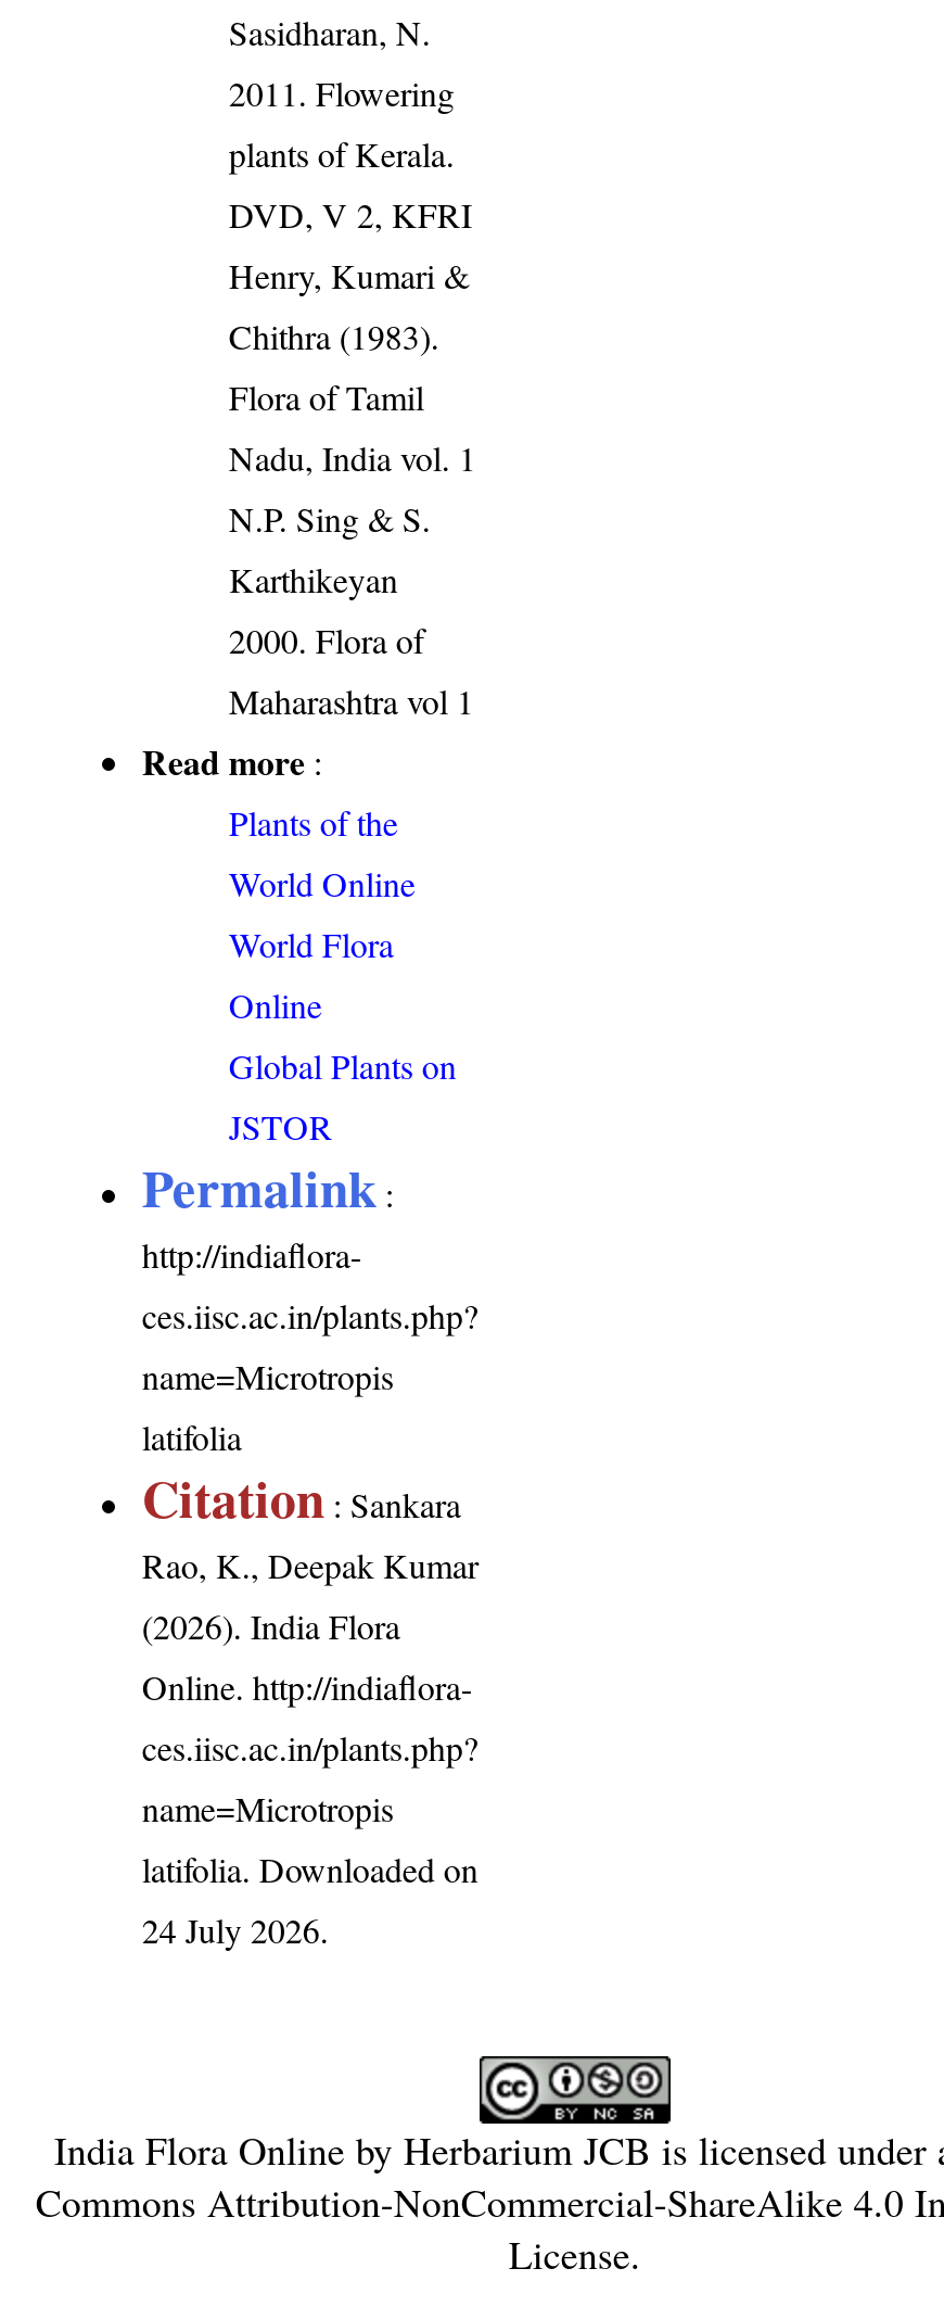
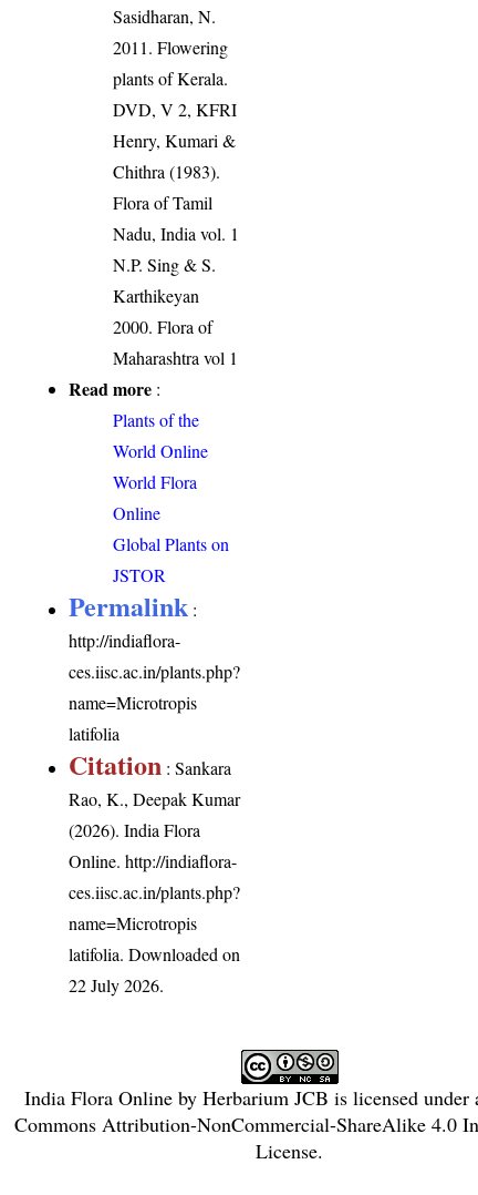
- 24 July 2026.
+ 22 July 2026.
